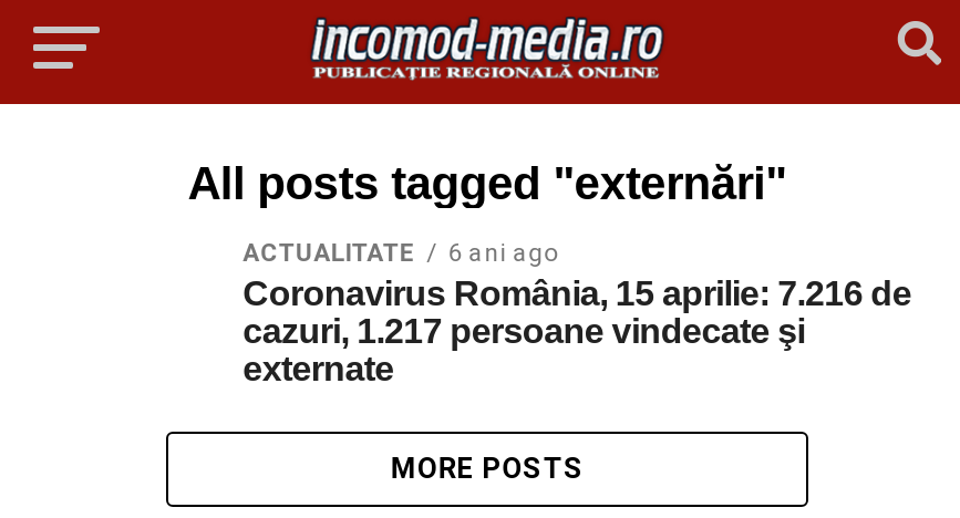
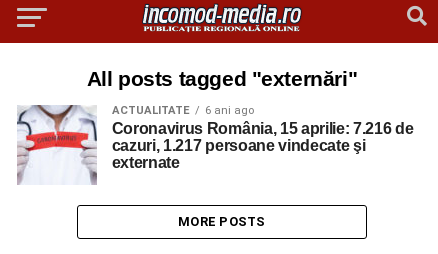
+ [image]
